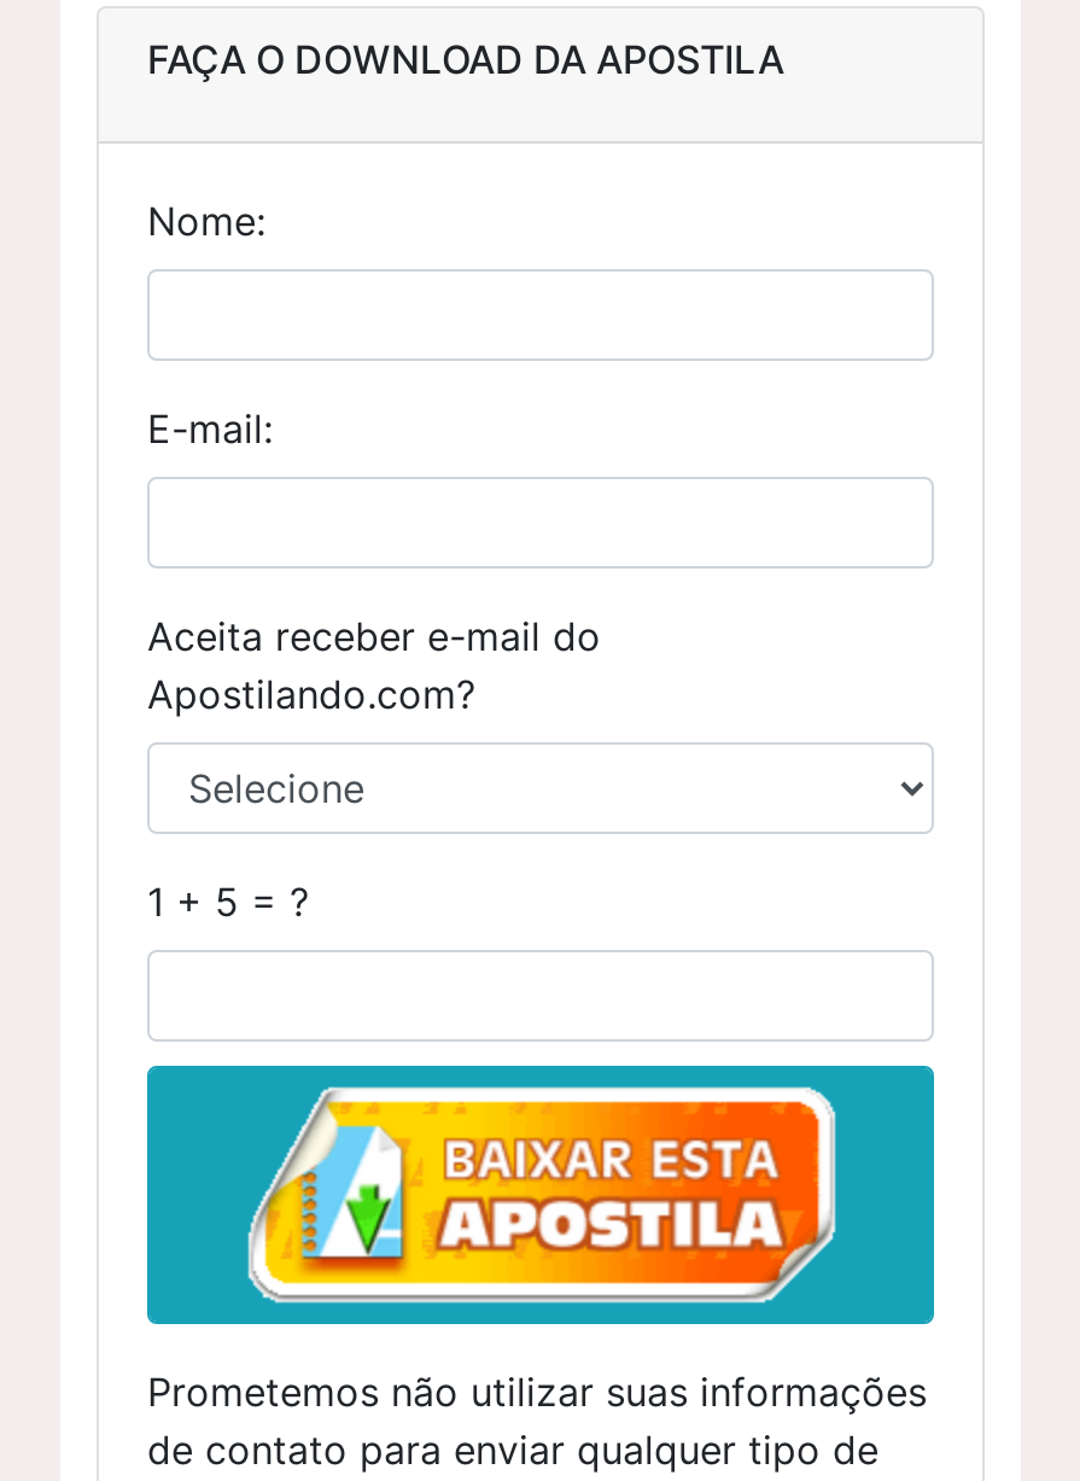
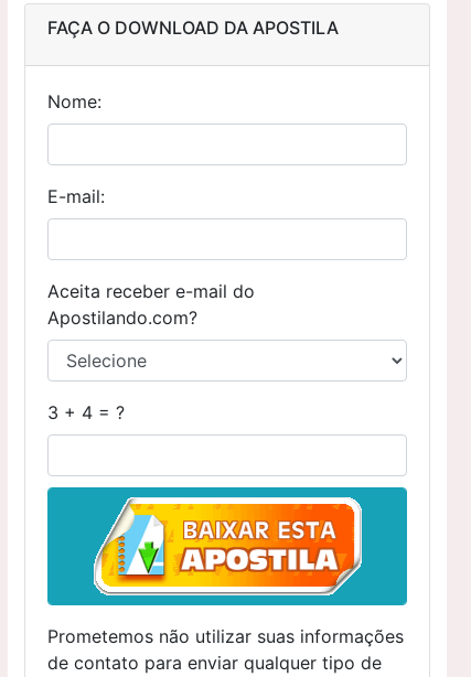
- 1 + 5 = ?
+ 3 + 4 = ?
